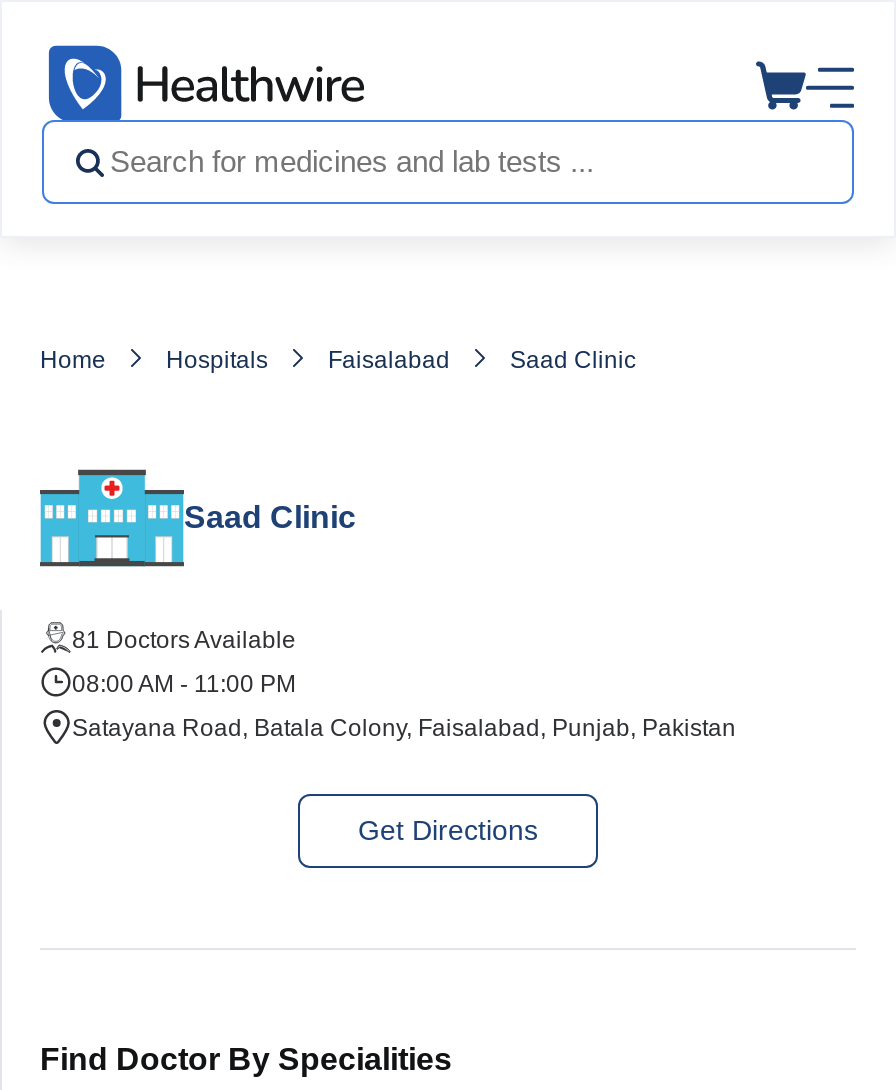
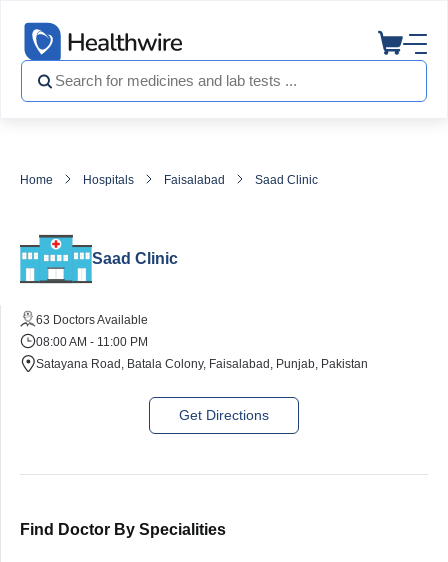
- 81 Doctors Available
+ 63 Doctors Available
